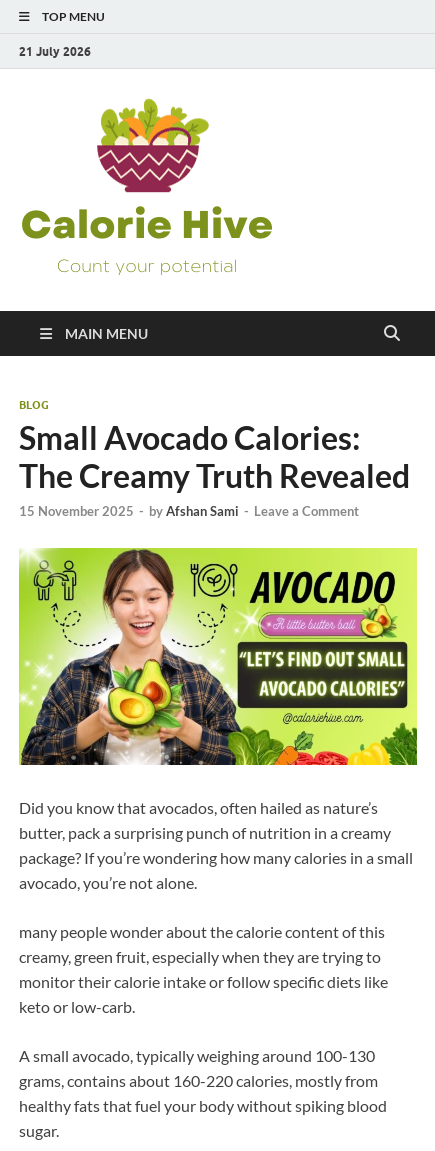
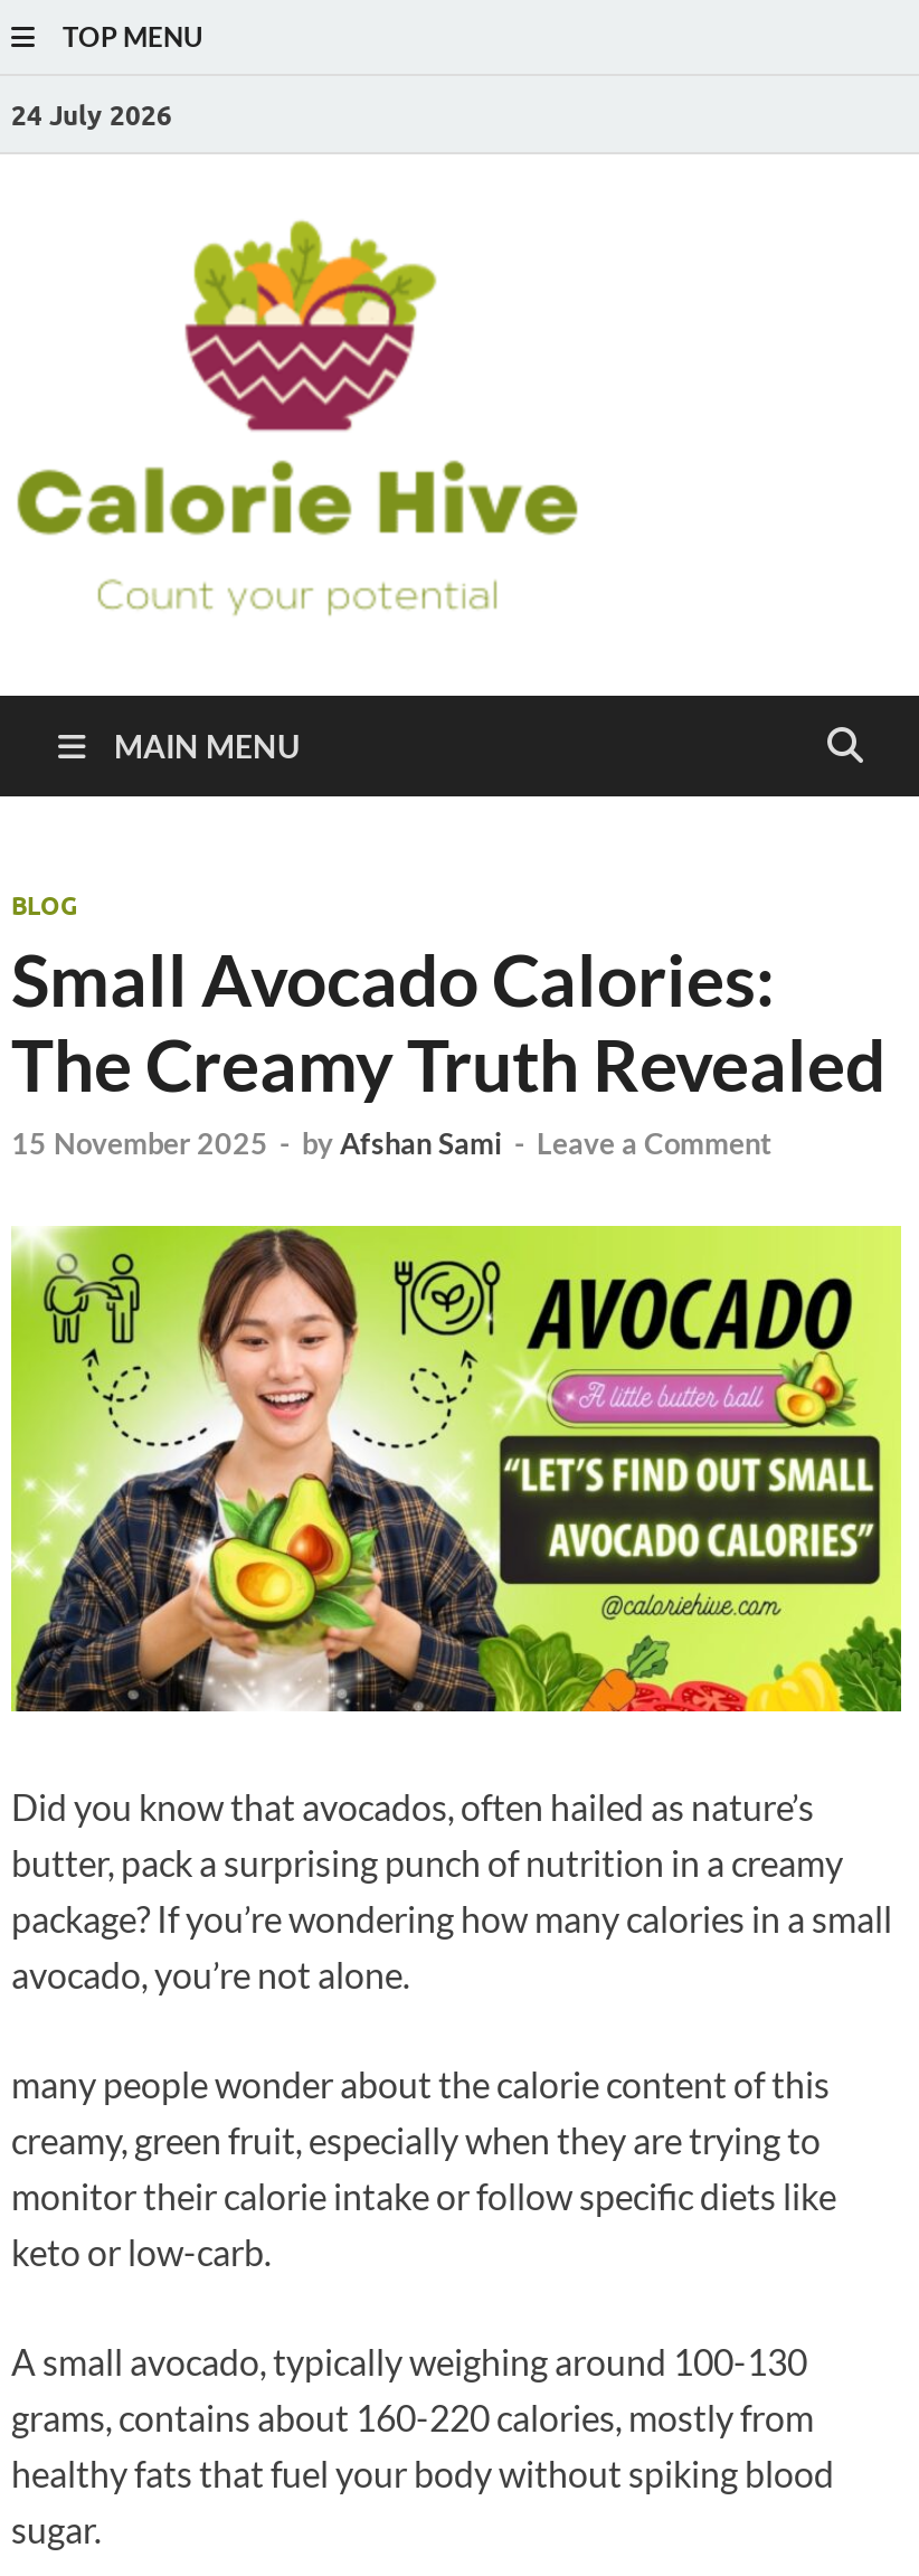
- 21 July 2026
+ 24 July 2026
